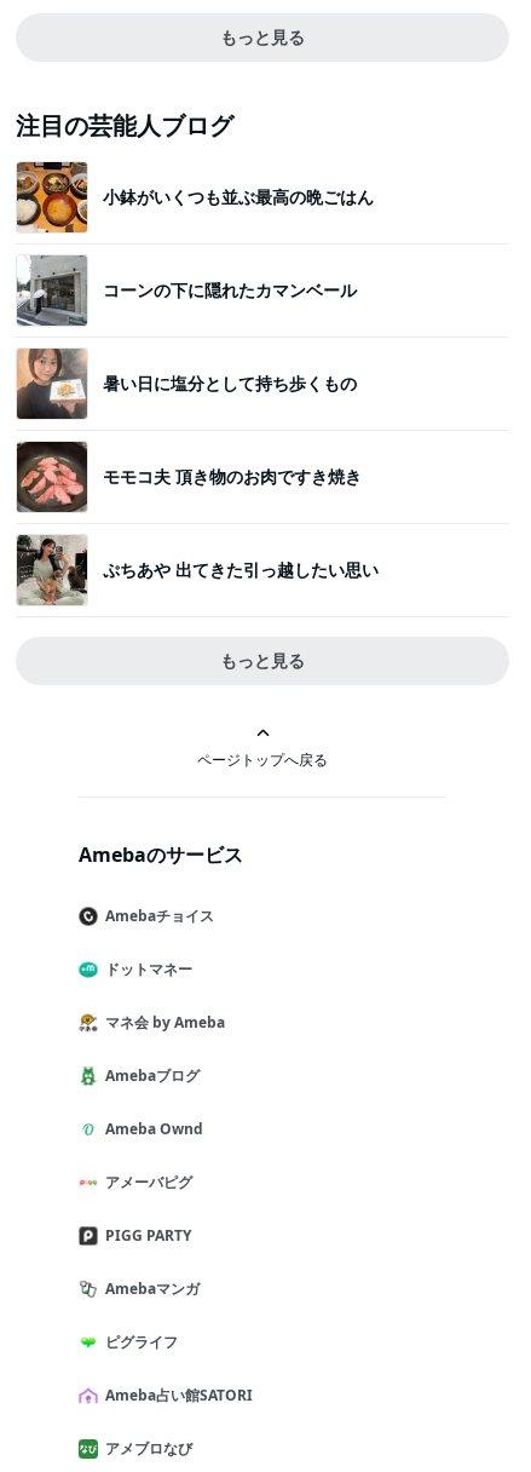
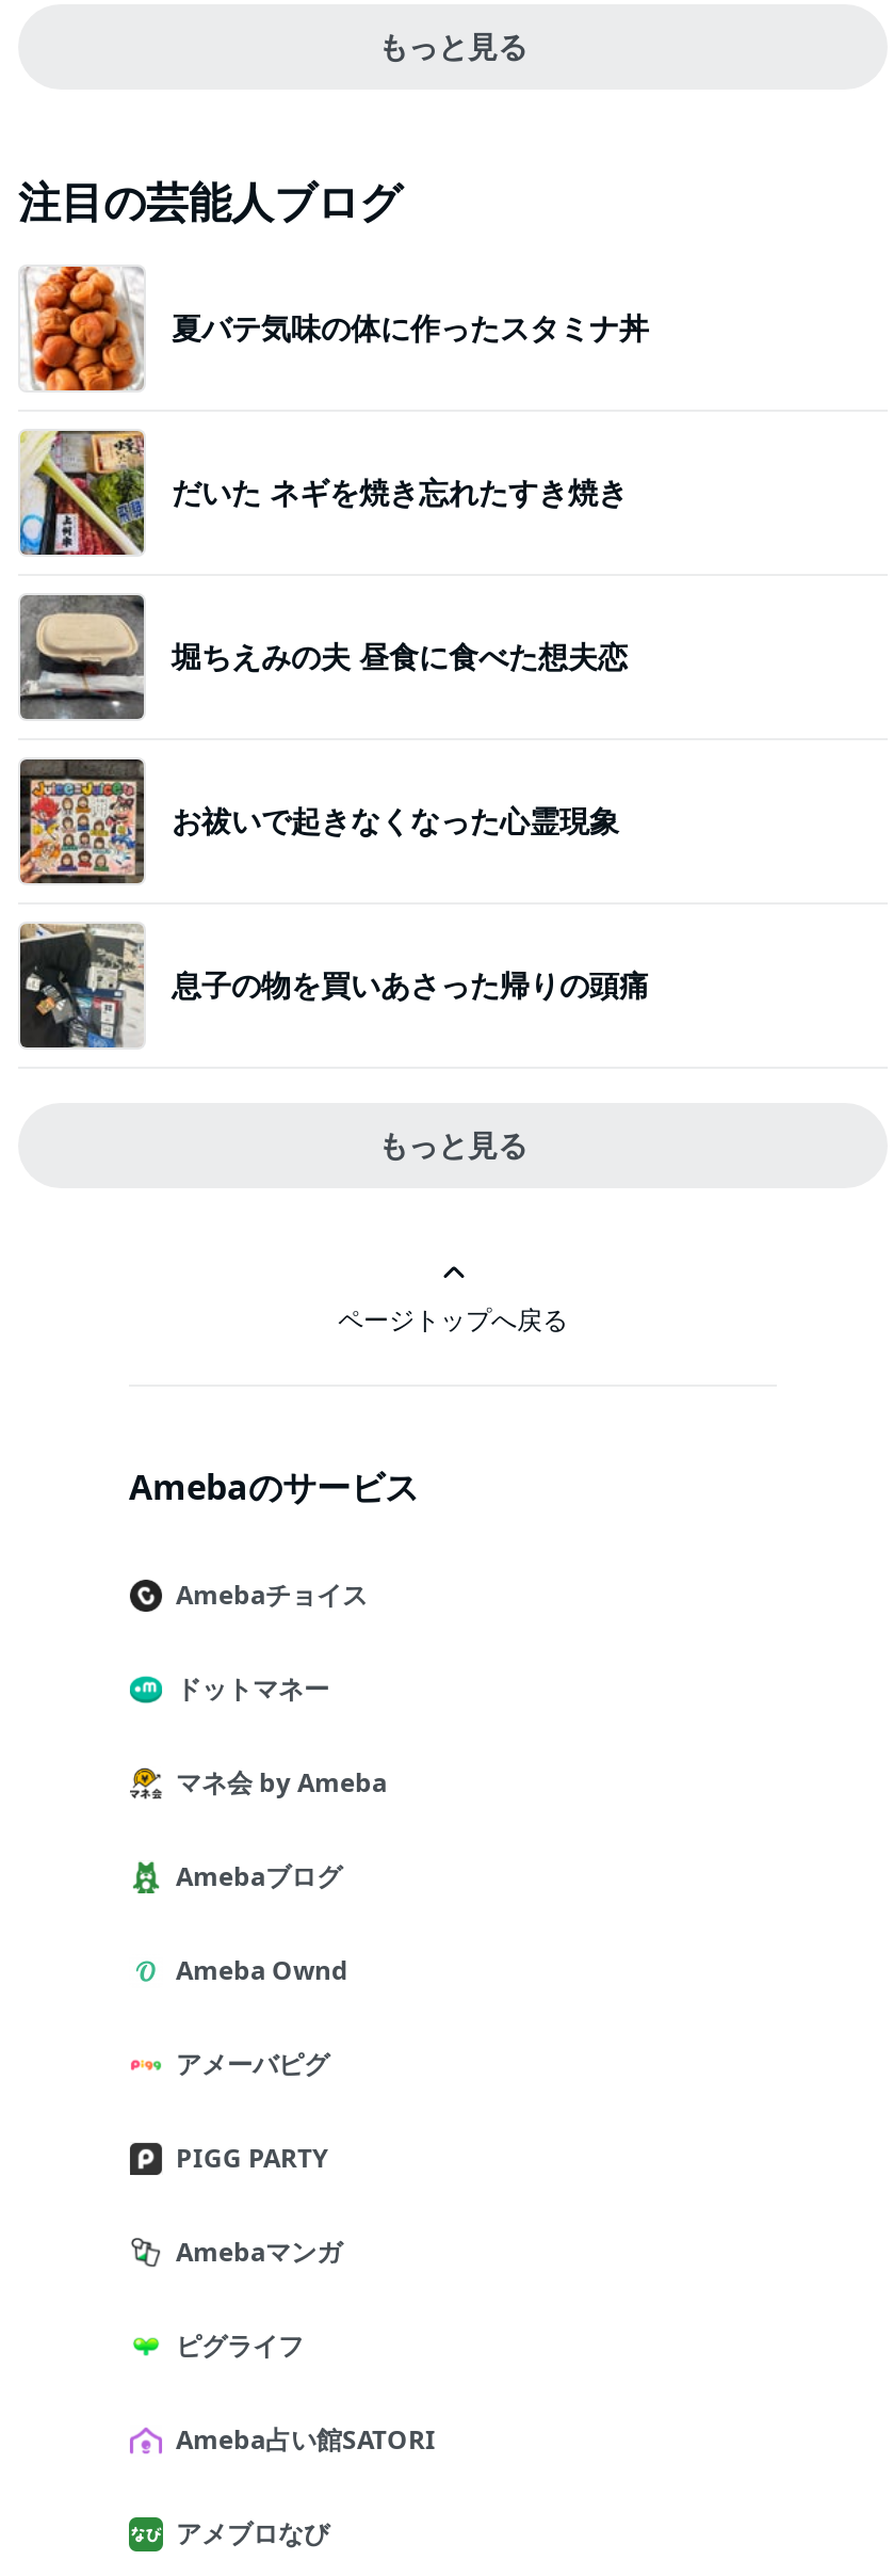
- [image]
- 小鉢がいくつも並ぶ最高の晩ごはん
+ [image]
+ 夏バテ気味の体に作ったスタミナ丼

- [image]
- コーンの下に隠れたカマンベール
+ [image]
+ だいた ネギを焼き忘れたすき焼き

- [image]
- 暑い日に塩分として持ち歩くもの
+ [image]
+ 堀ちえみの夫 昼食に食べた想夫恋

- [image]
- モモコ夫 頂き物のお肉ですき焼き
+ [image]
+ お祓いで起きなくなった心霊現象

- [image]
- ぷちあや 出てきた引っ越したい思い
+ [image]
+ 息子の物を買いあさった帰りの頭痛
